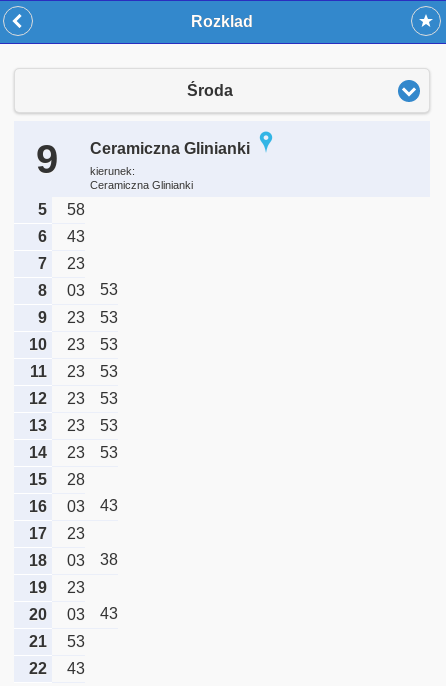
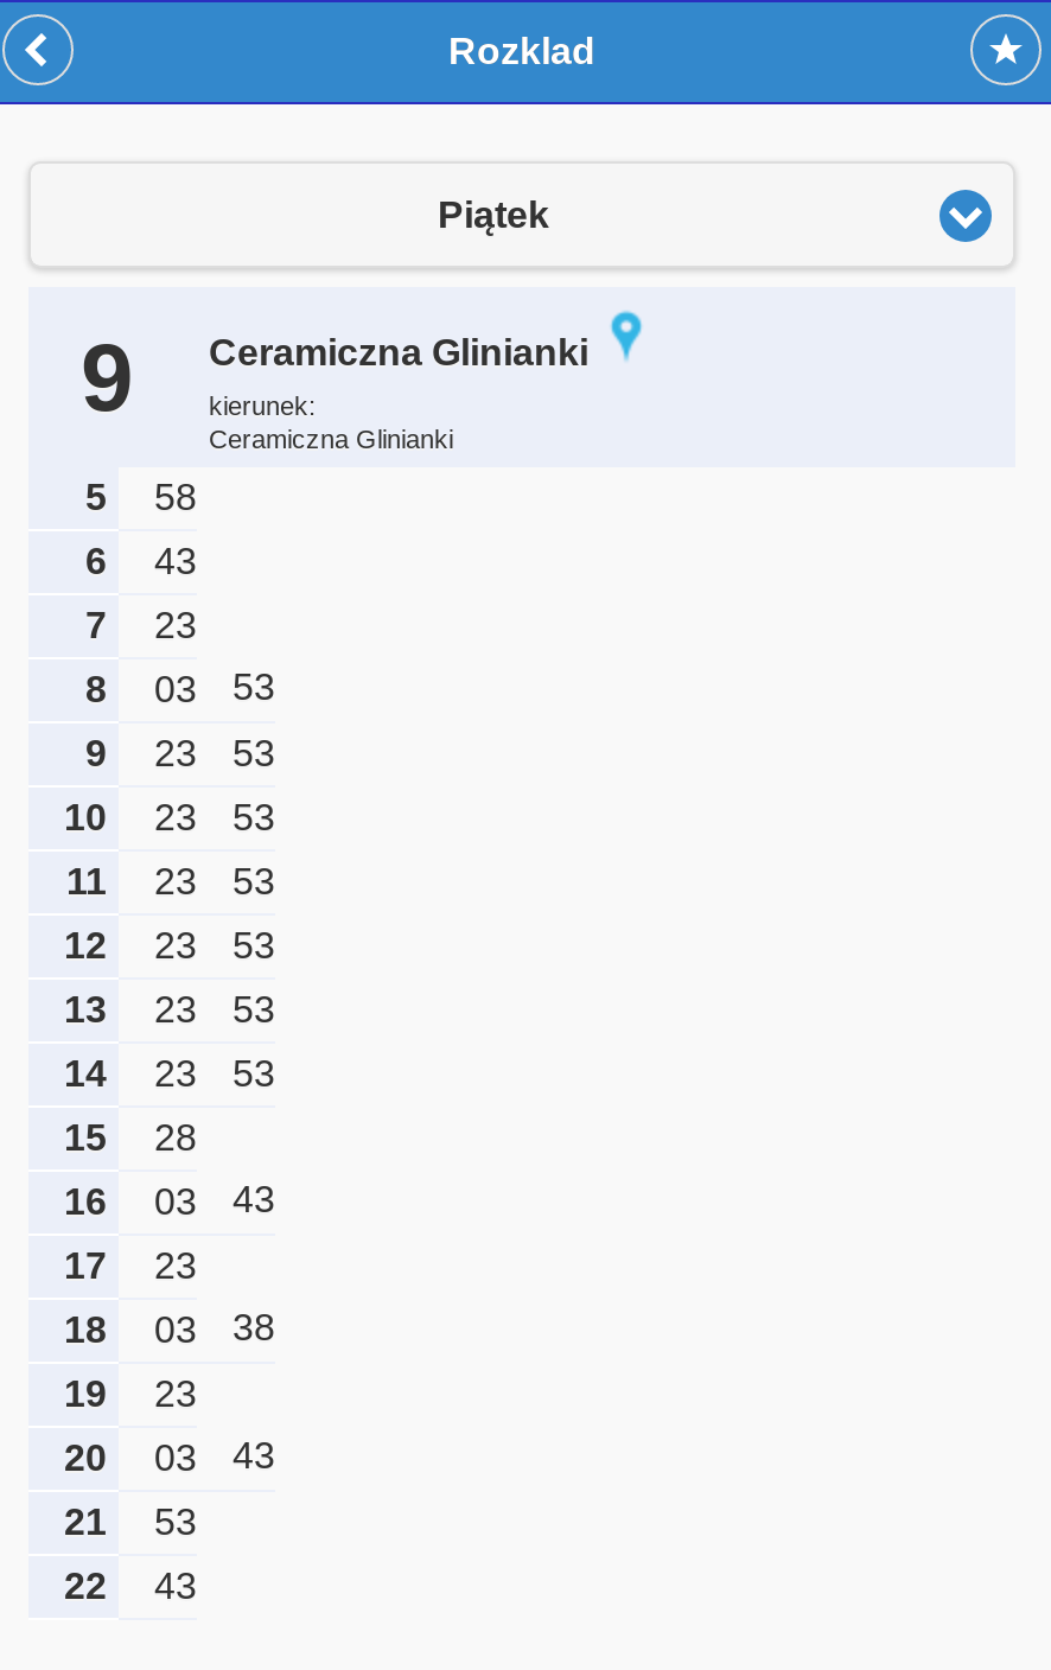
- Środa
+ Piątek
